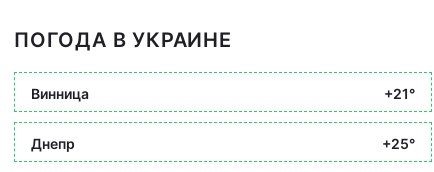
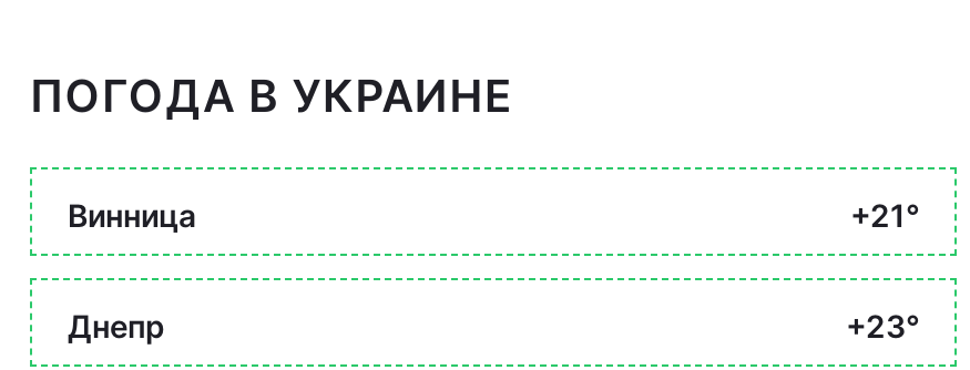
- +25°
+ +23°
